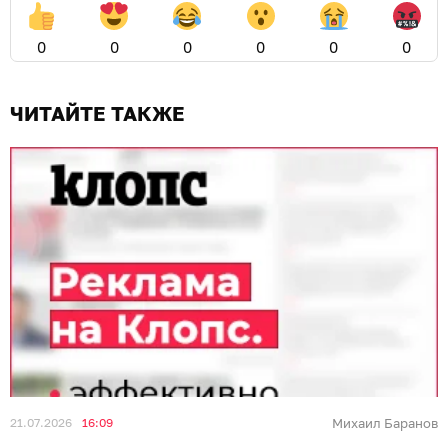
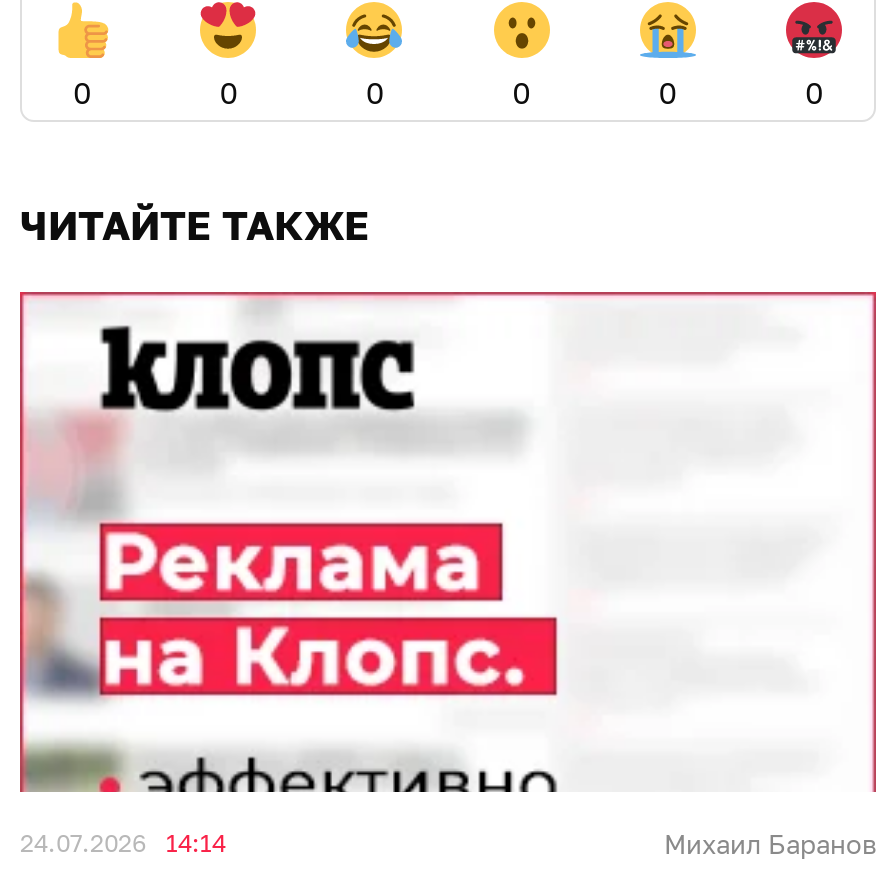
- 21.07.2026
+ 24.07.2026

- 16:09
+ 14:14
